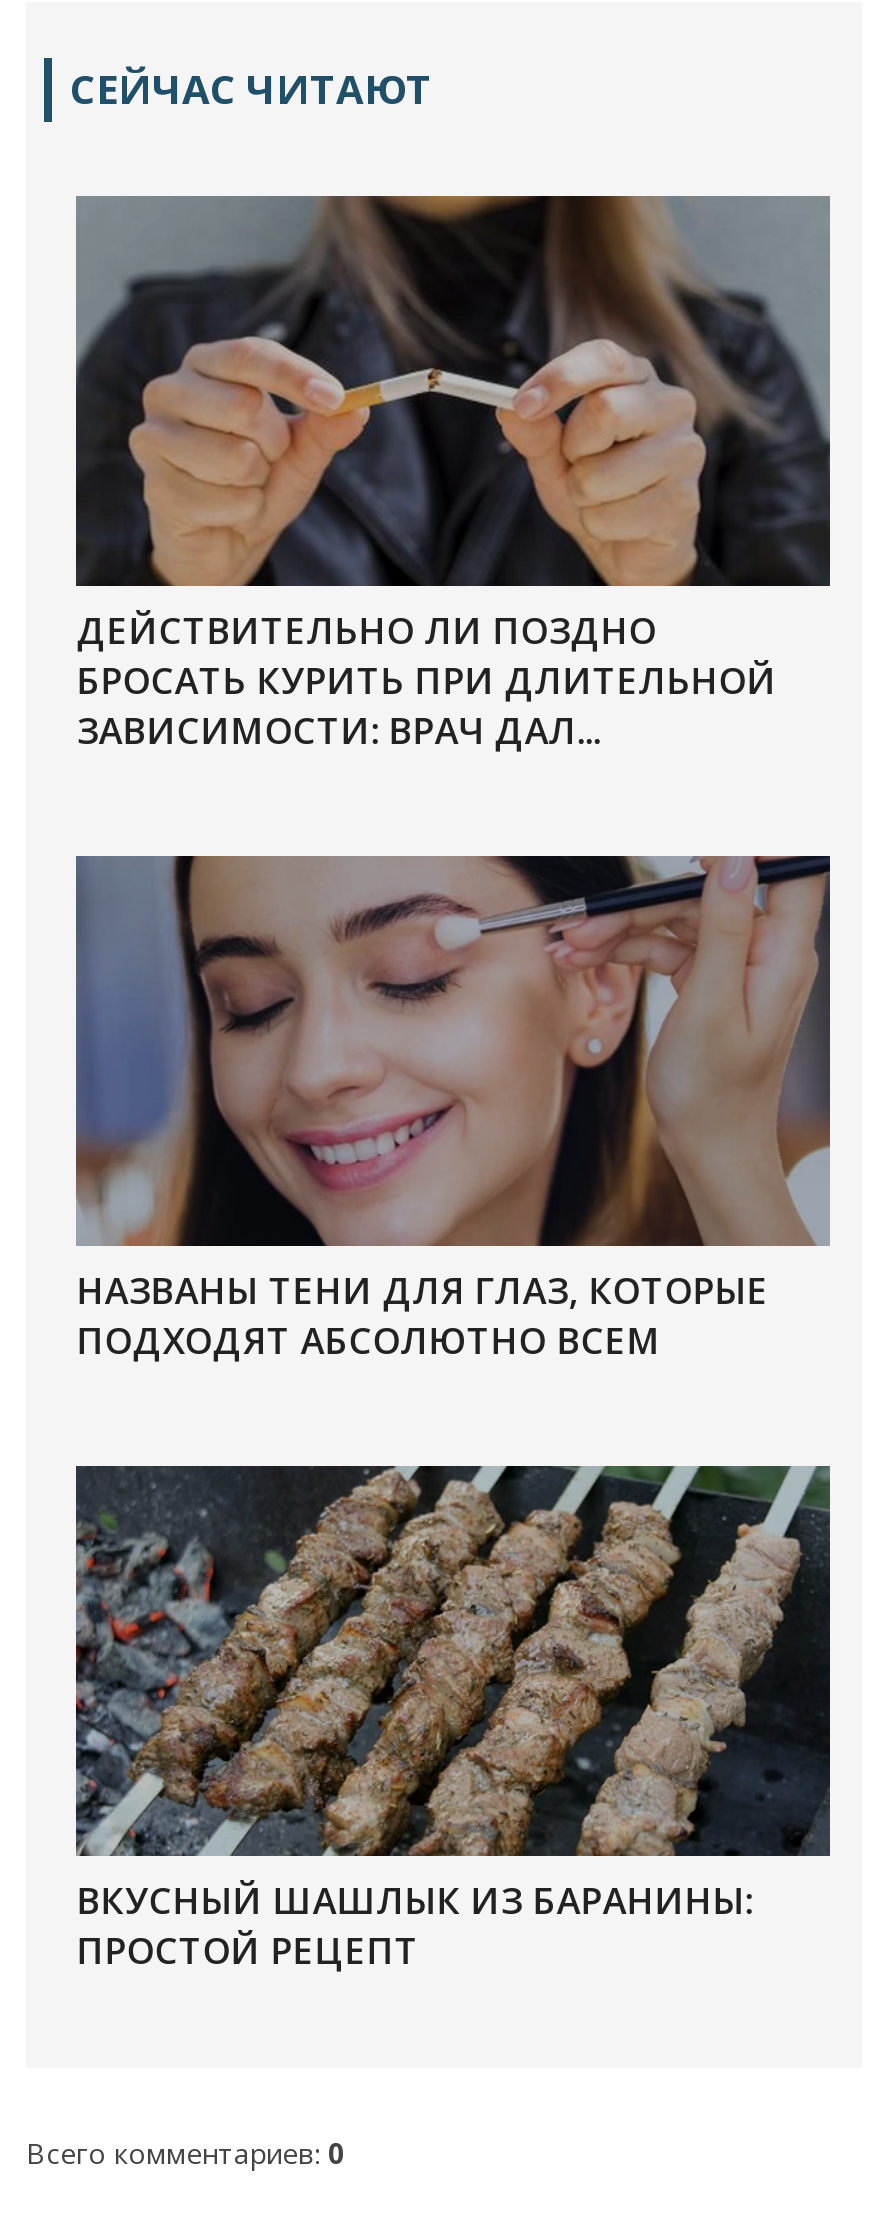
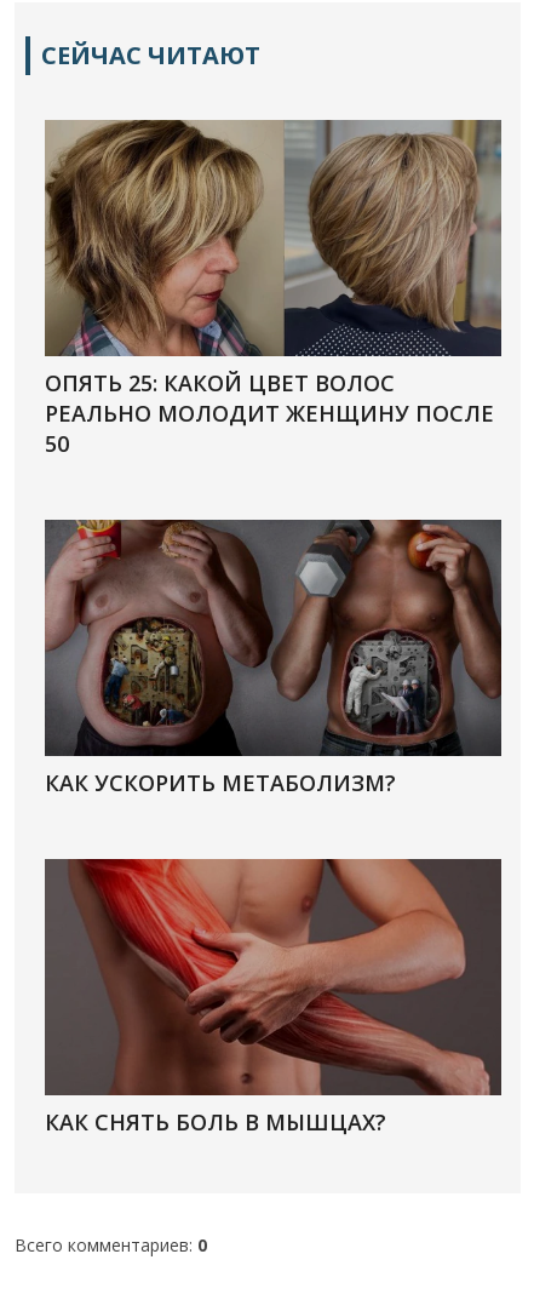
- [image]
- ДЕЙСТВИТЕЛЬНО ЛИ ПОЗДНО
- БРОСАТЬ КУРИТЬ ПРИ ДЛИТЕЛЬНОЙ
- ЗАВИСИМОСТИ: ВРАЧ ДАЛ...
+ [image]
+ ОПЯТЬ 25: КАКОЙ ЦВЕТ ВОЛОС
+ РЕАЛЬНО МОЛОДИТ ЖЕНЩИНУ ПОСЛЕ
+ 50

- [image]
- НАЗВАНЫ ТЕНИ ДЛЯ ГЛАЗ, КОТОРЫЕ
- ПОДХОДЯТ АБСОЛЮТНО ВСЕМ
+ [image]
+ КАК УСКОРИТЬ МЕТАБОЛИЗМ?

- [image]
- ВКУСНЫЙ ШАШЛЫК ИЗ БАРАНИНЫ:
- ПРОСТОЙ РЕЦЕПТ
+ [image]
+ КАК СНЯТЬ БОЛЬ В МЫШЦАХ?
